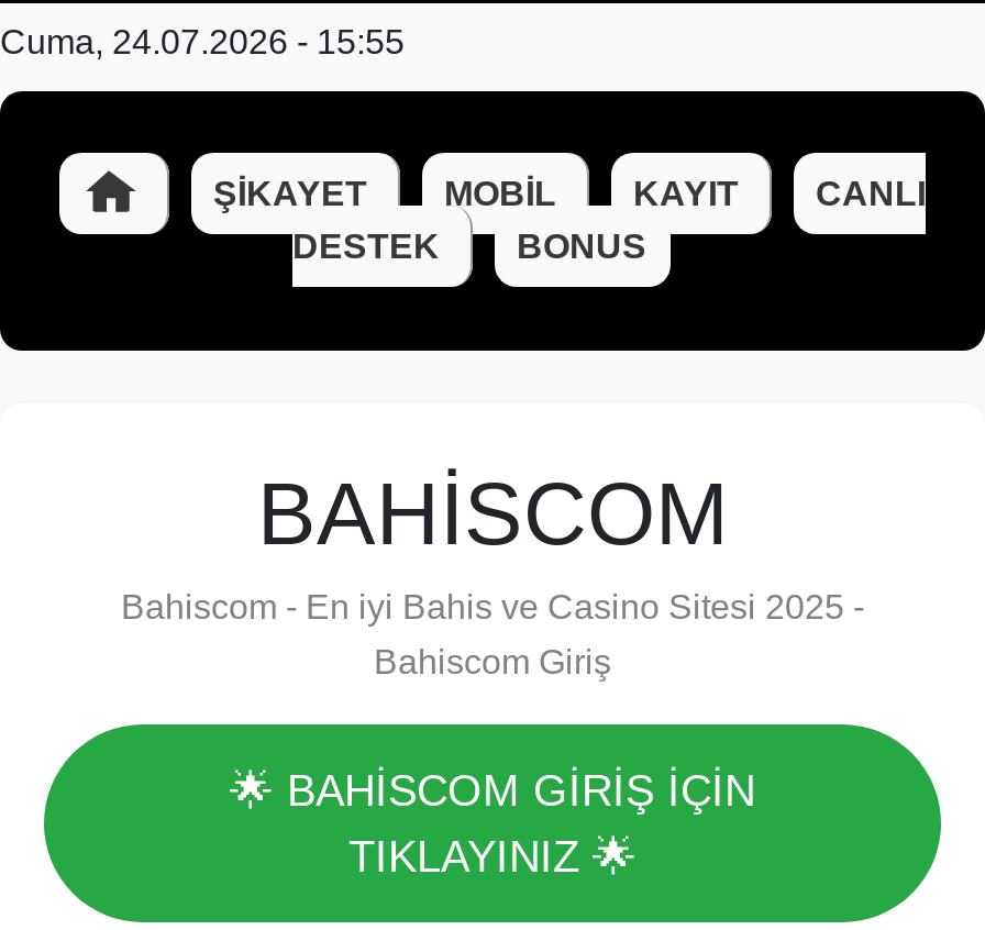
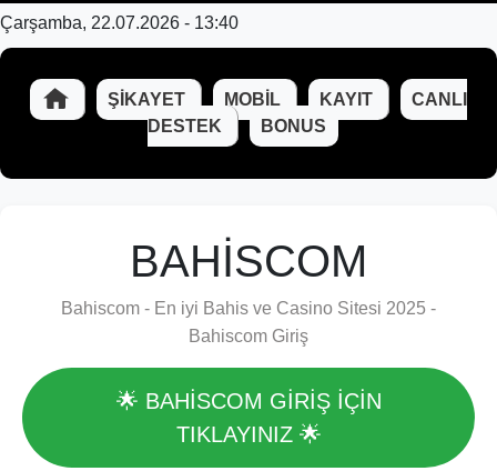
- Cuma, 24.07.2026 - 15:55
+ Çarşamba, 22.07.2026 - 13:40
